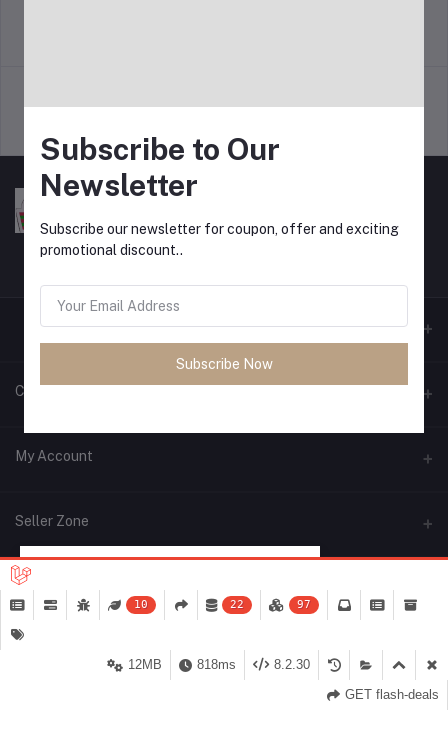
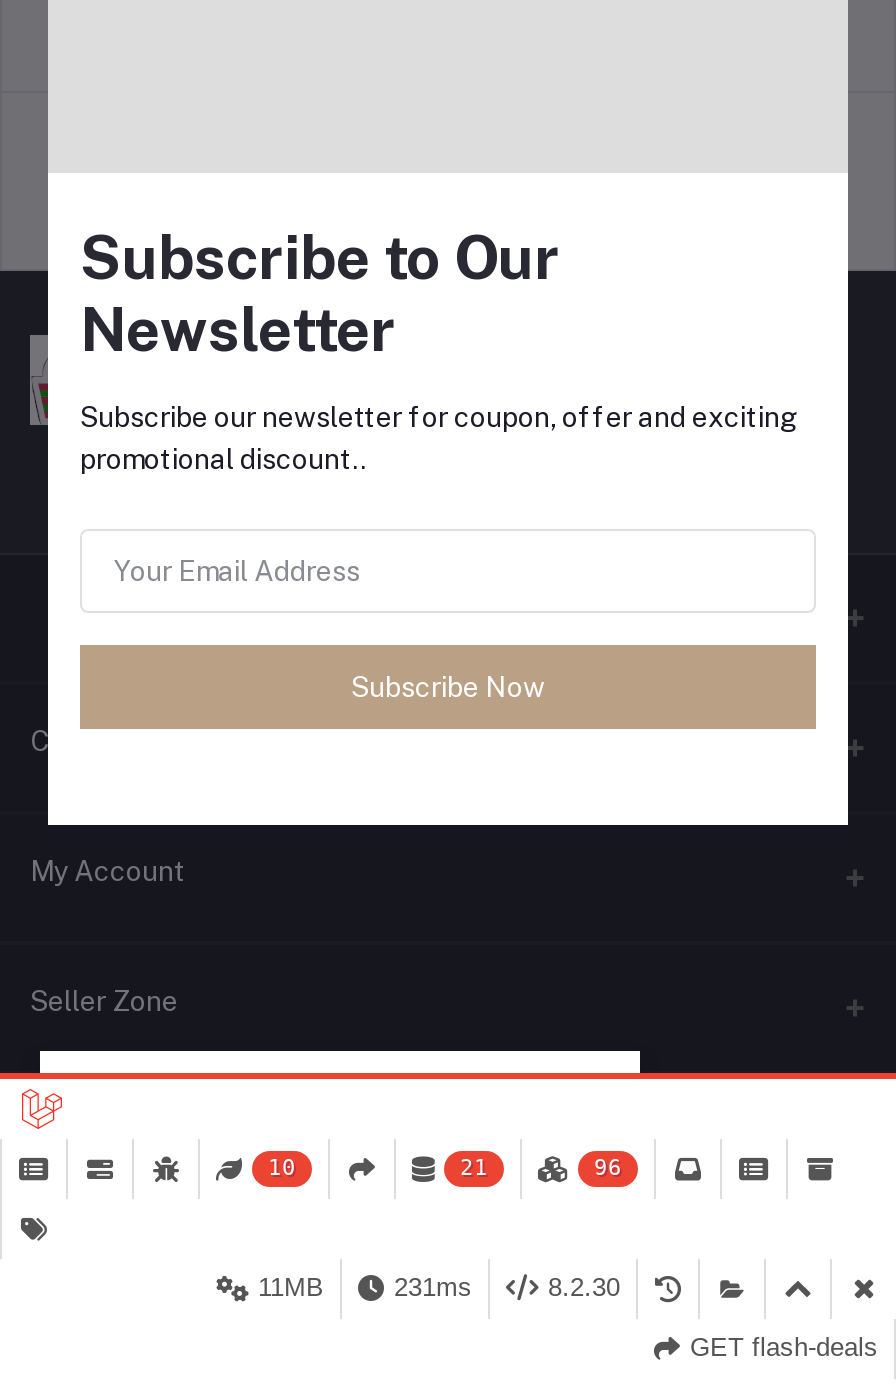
- 22
+ 21

- 97
+ 96

- 818ms
- 12MB
+ 231ms
+ 11MB
